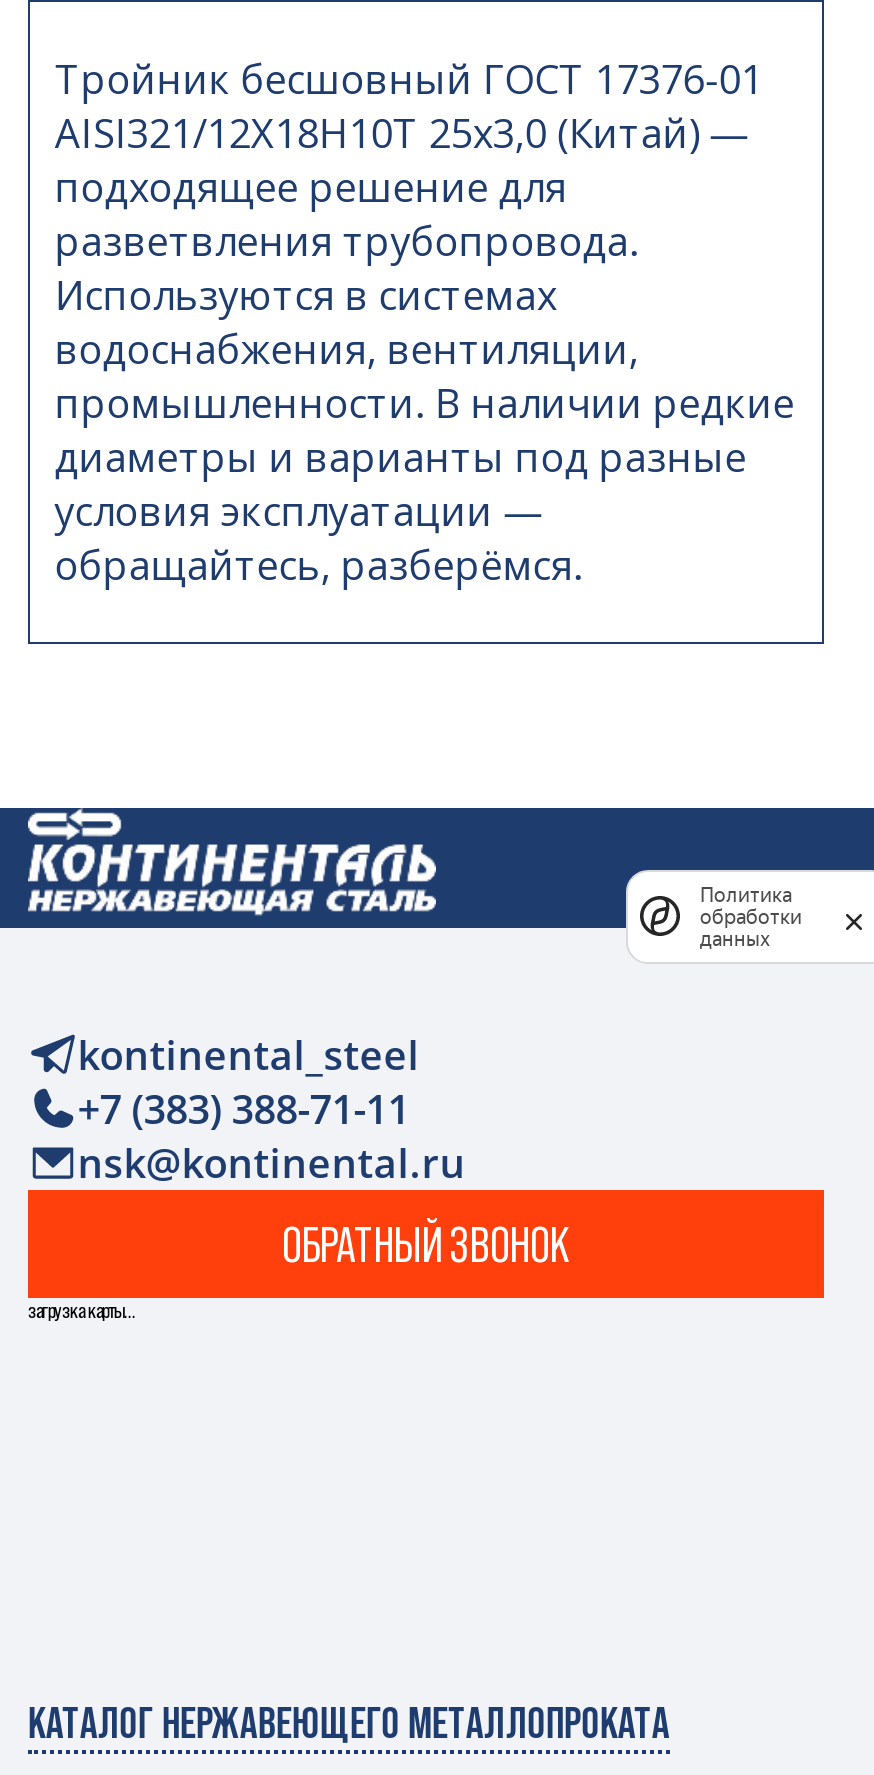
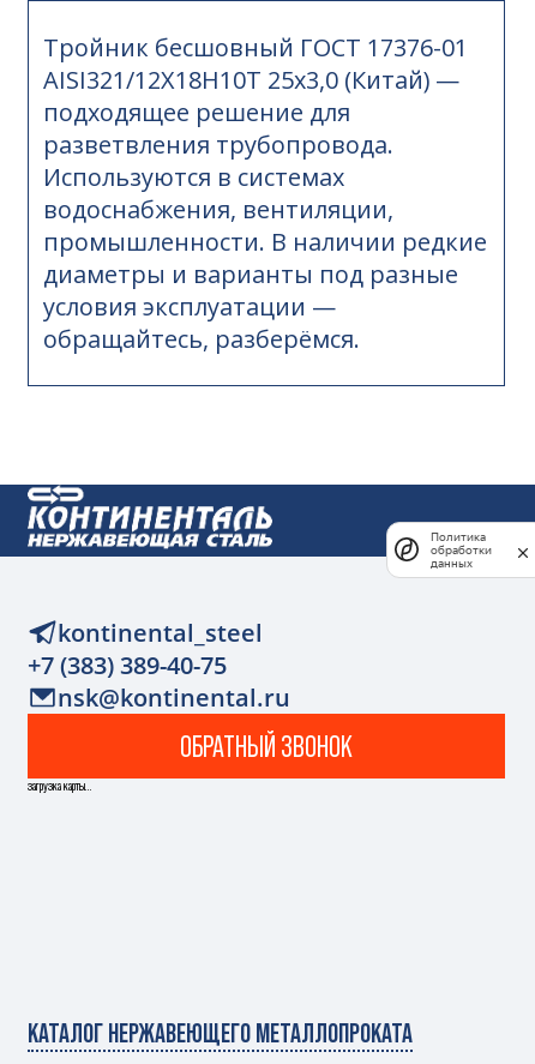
- +7 (383) 388-71-11
+ +7 (383) 389-40-75
